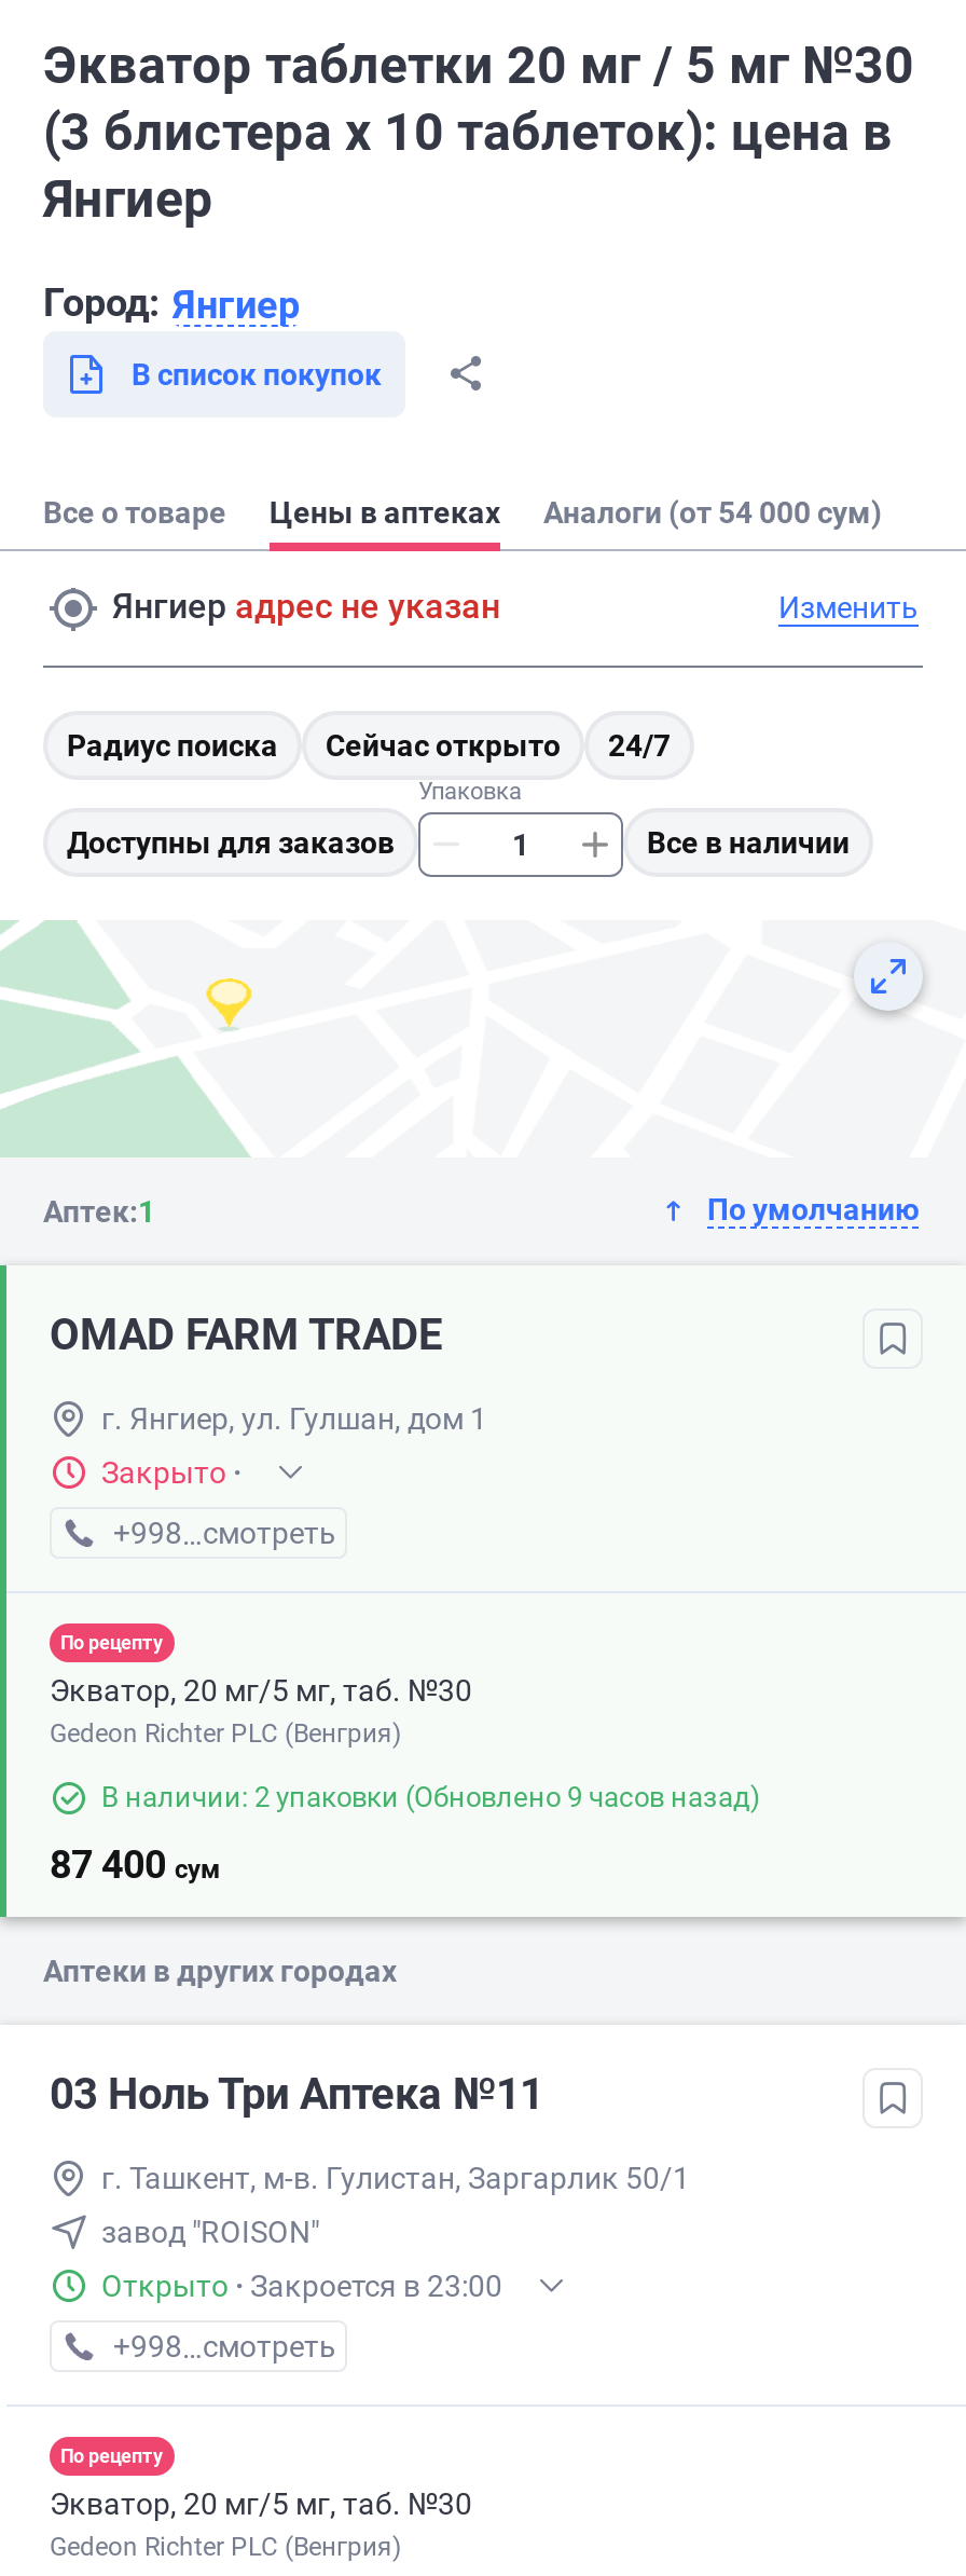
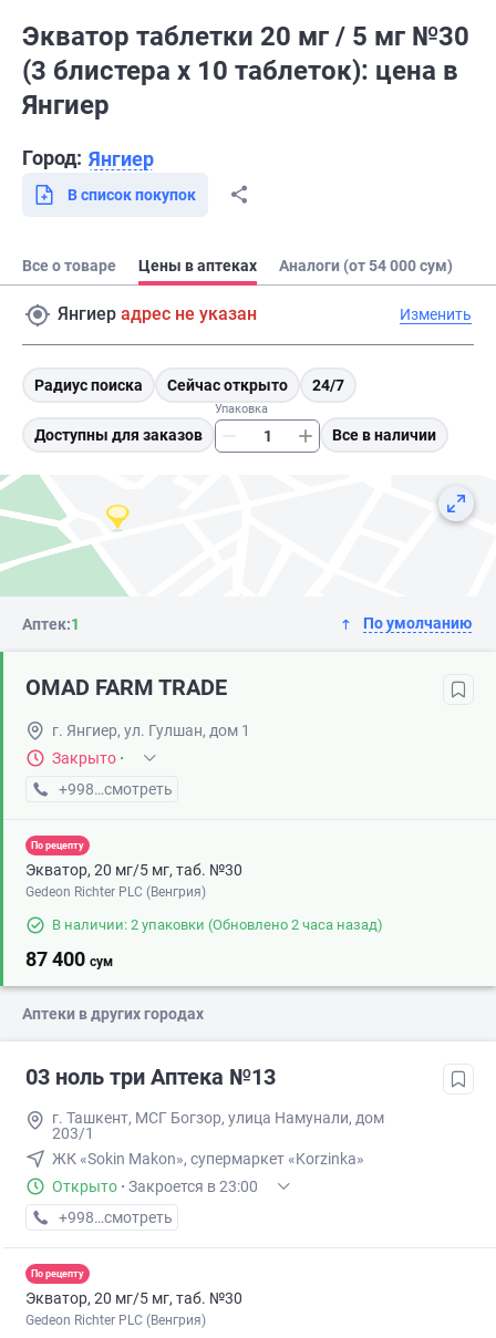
- В наличии: 2 упаковки (Обновлено 9 часов назад)
+ В наличии: 2 упаковки (Обновлено 2 часа назад)

- 03 Ноль Три Аптека №11
- г. Ташкент, м-в. Гулистан, Заргарлик 50/1
- завод "ROISON"
+ 03 ноль три Аптека №13
+ г. Ташкент, МСГ Богзор, улица Намунали, дом
+ 203/1
+ ЖК «Sokin Makon», супермаркет «Korzinka»
